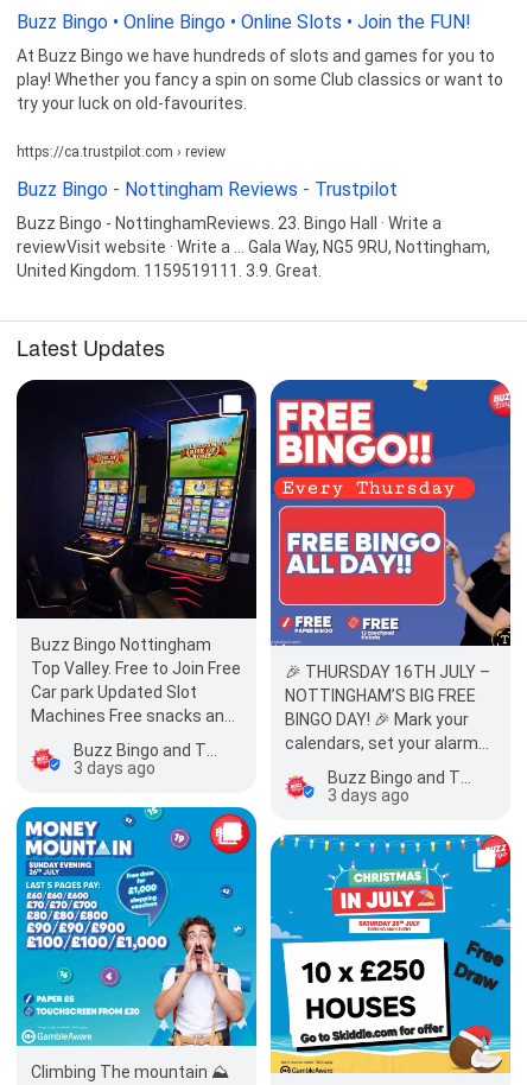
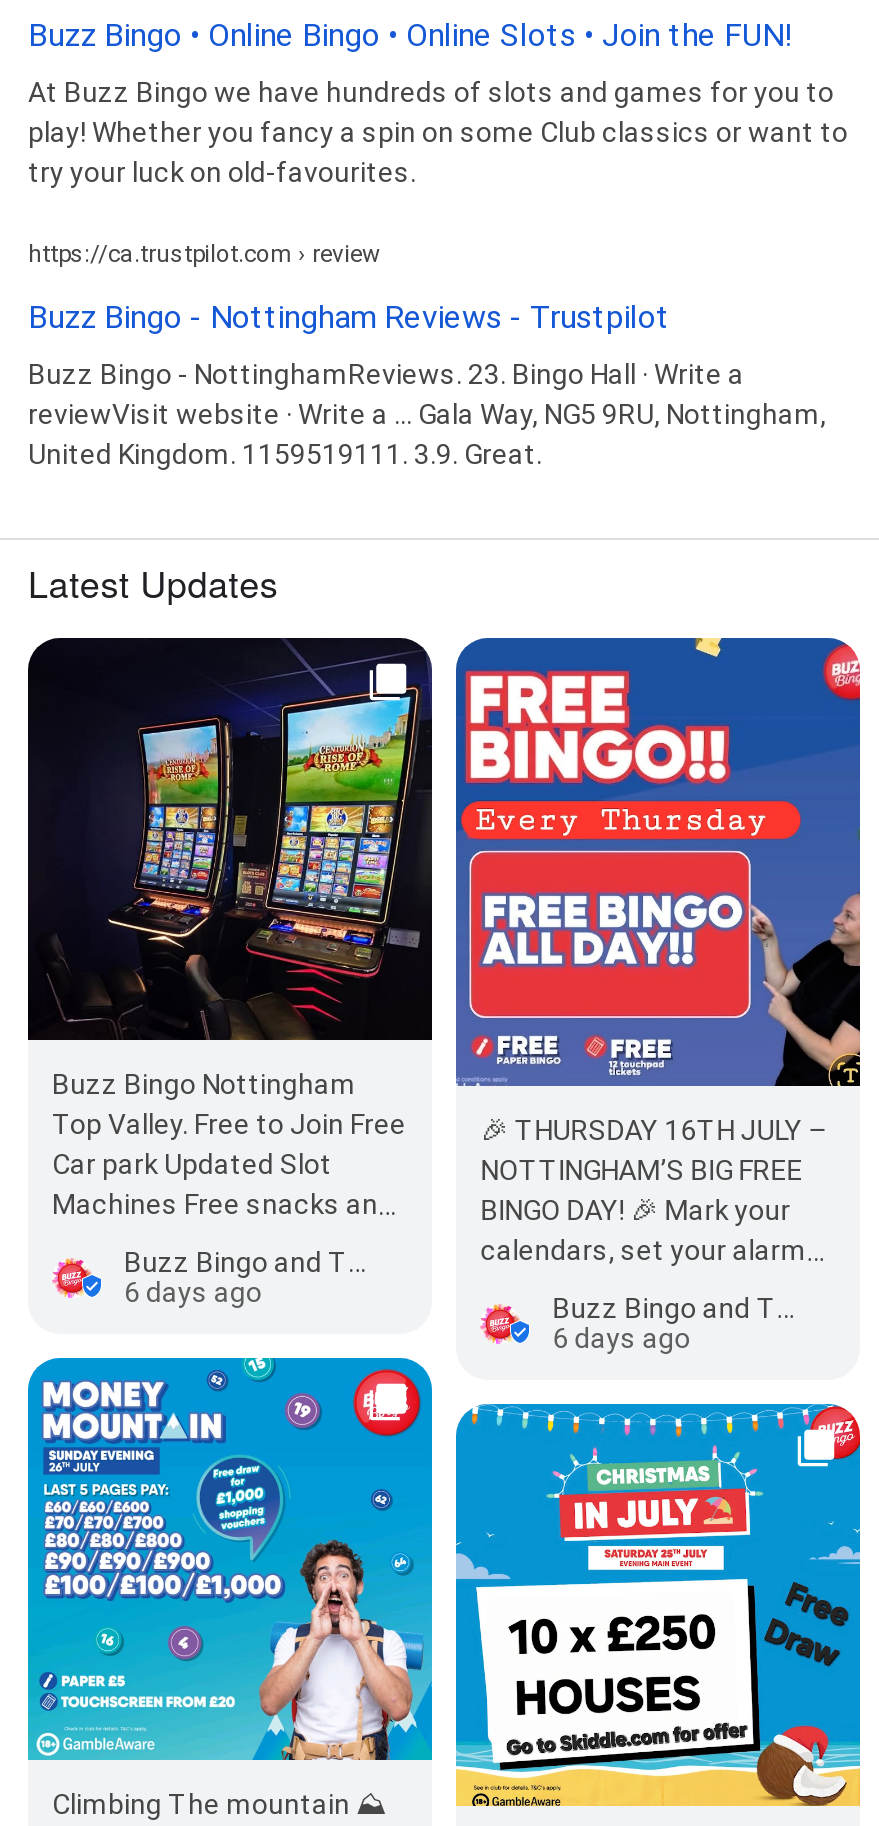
- 3 days ago
+ 6 days ago

- 3 days ago
+ 6 days ago
